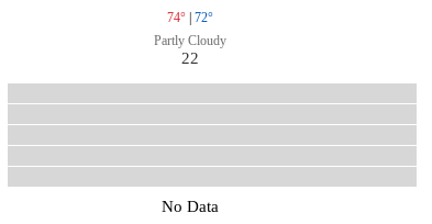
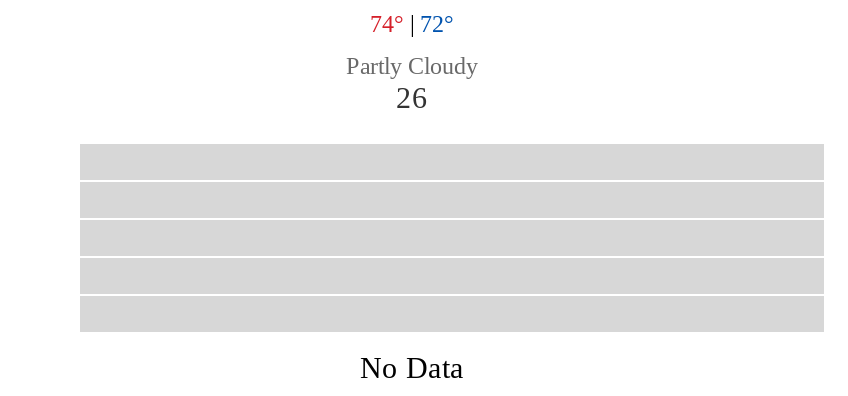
- 22
+ 26
